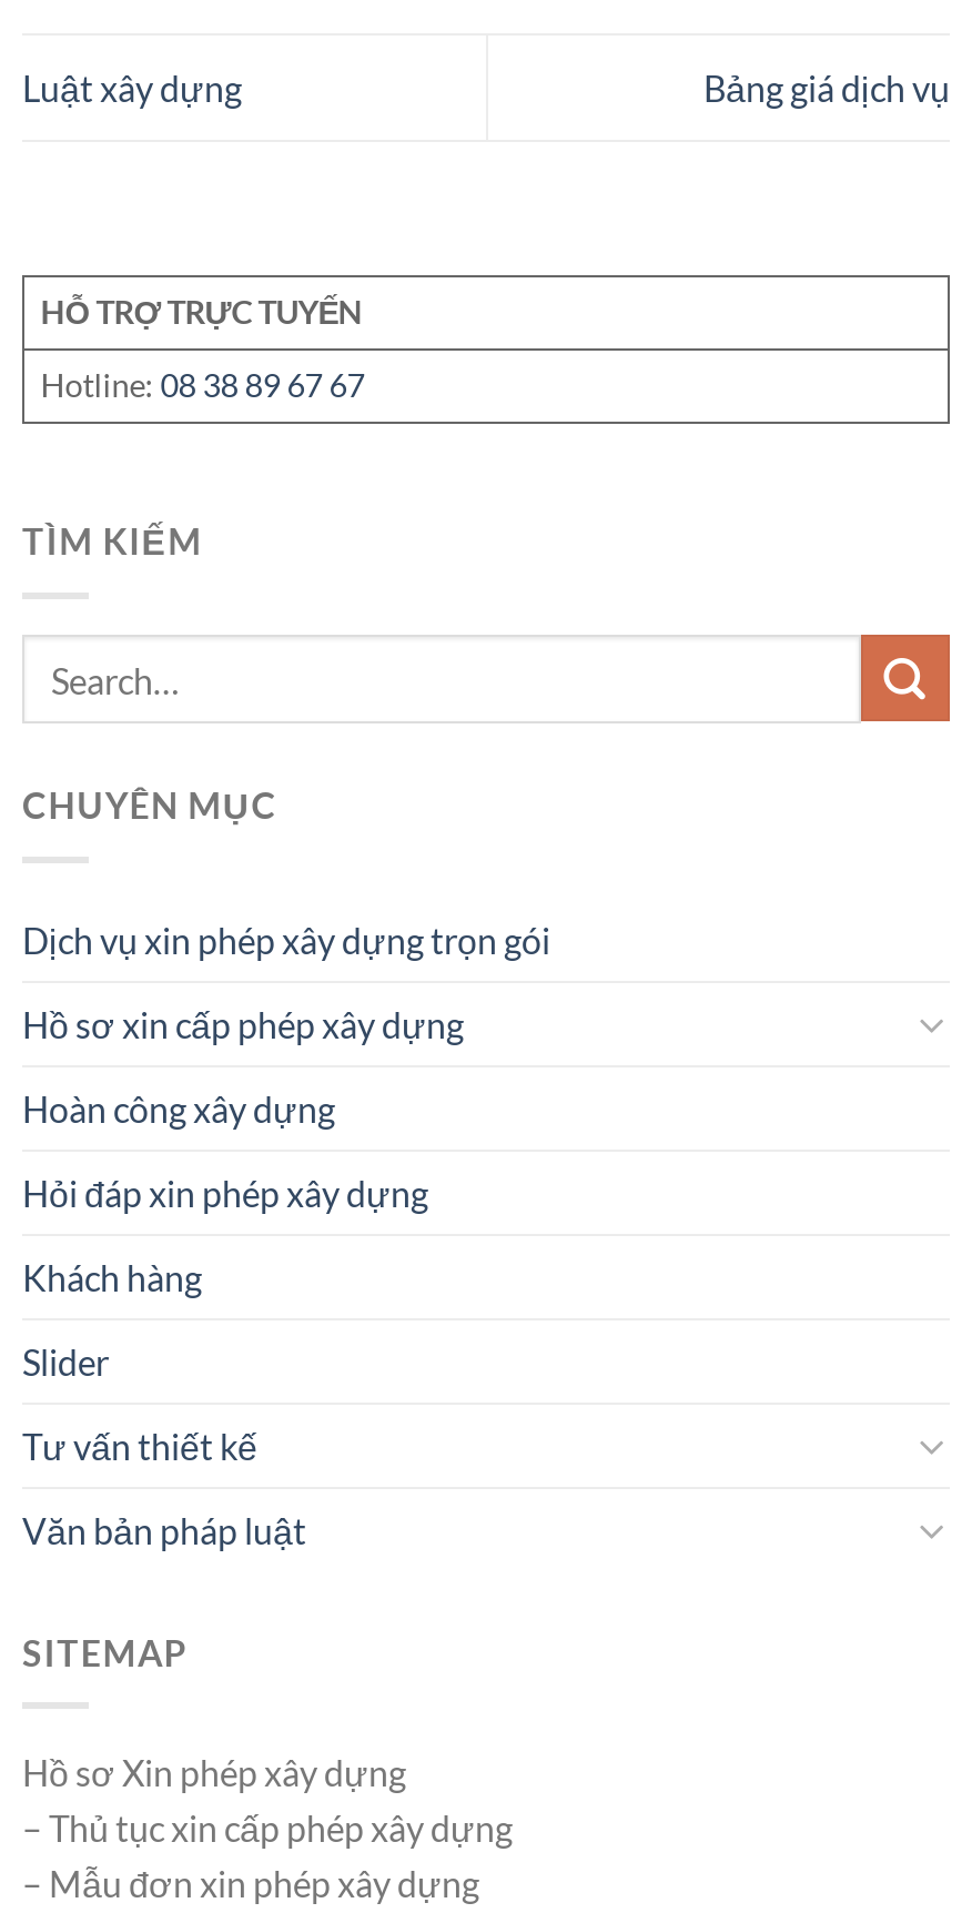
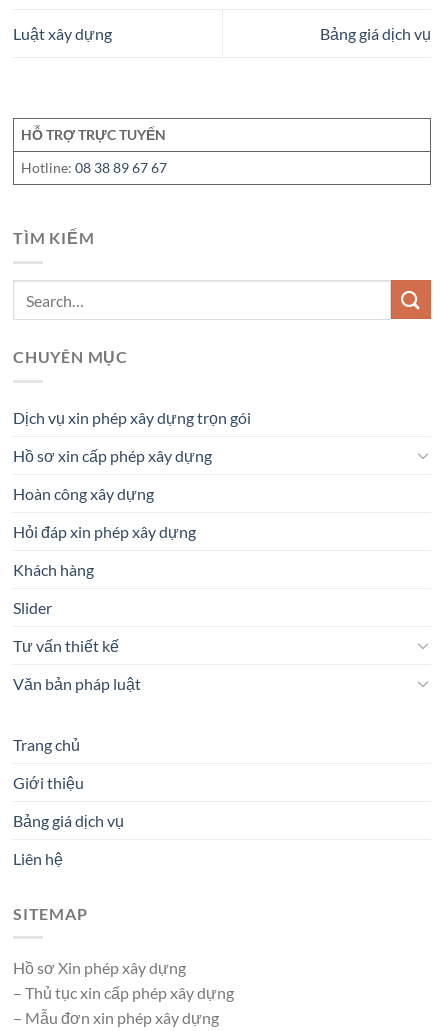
+ Trang chủ
+ Giới thiệu
+ Bảng giá dịch vụ
+ Liên hệ
